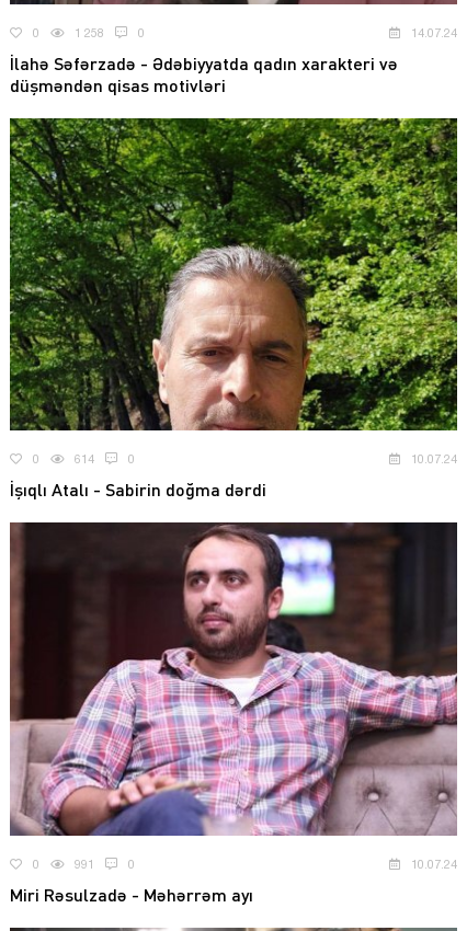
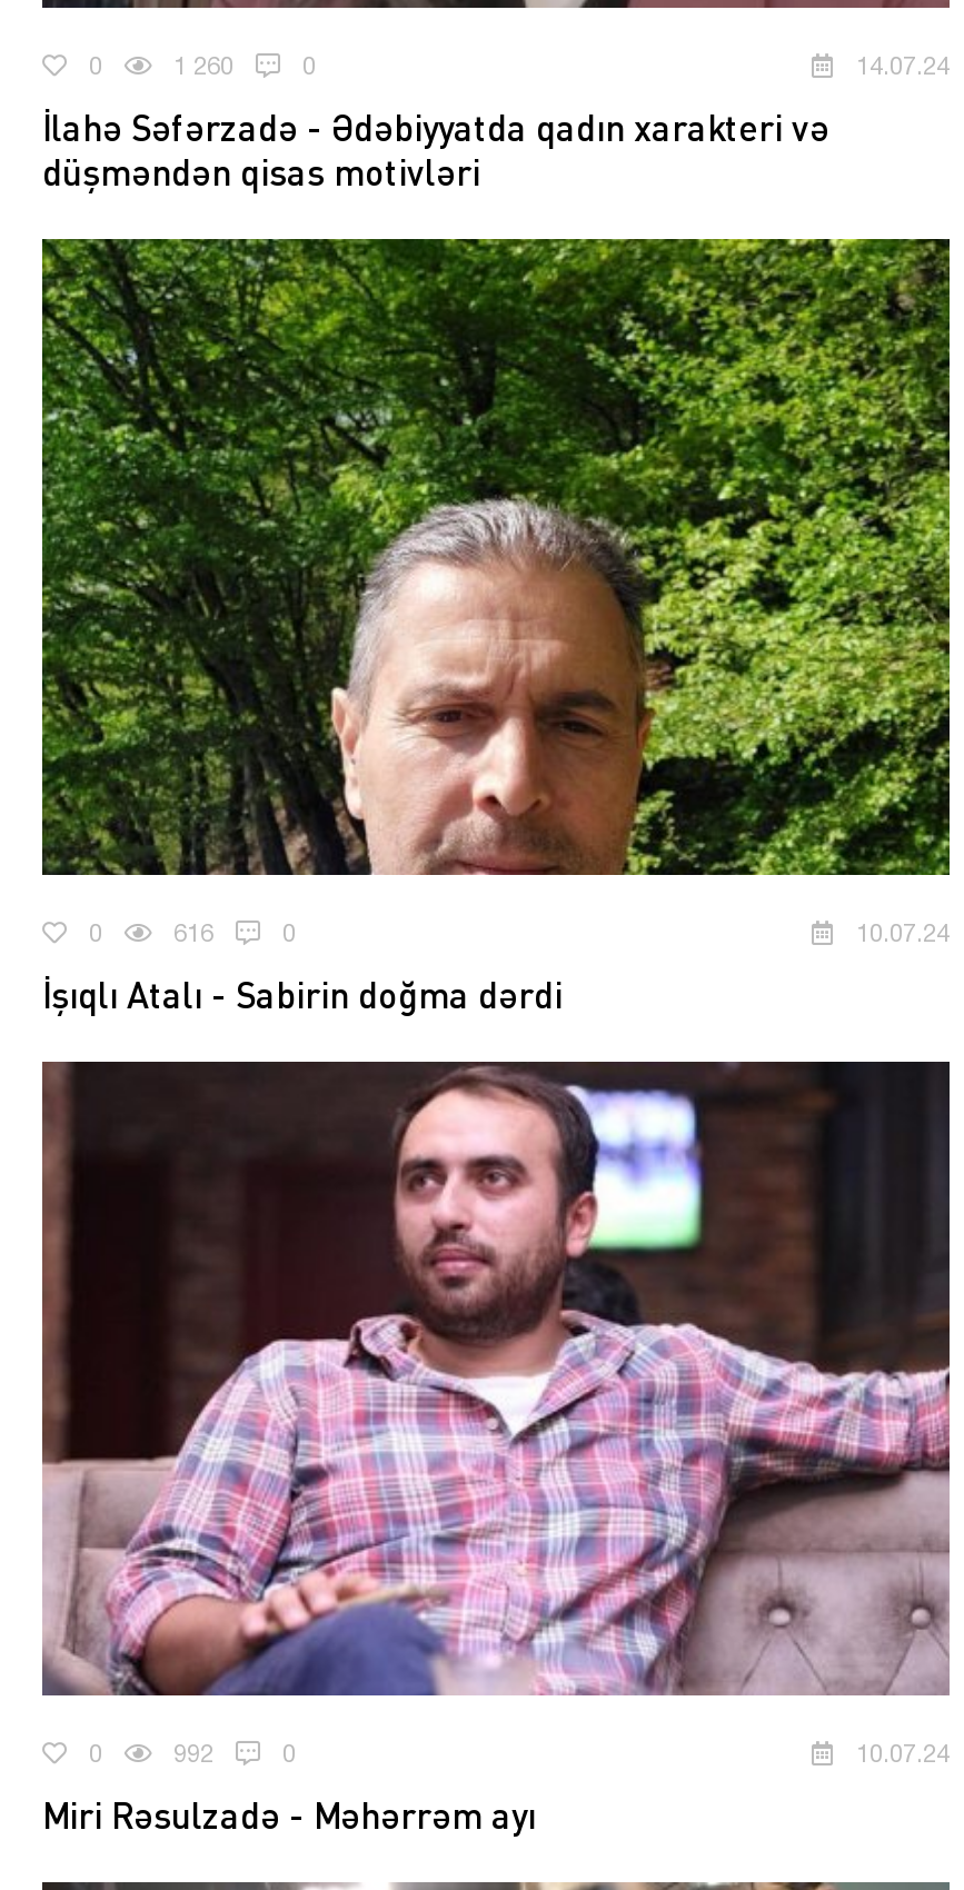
- 1 258
+ 1 260

- 614
+ 616

- 991
+ 992
